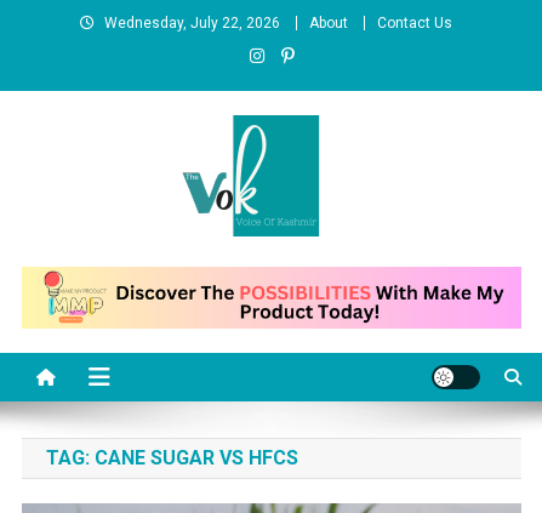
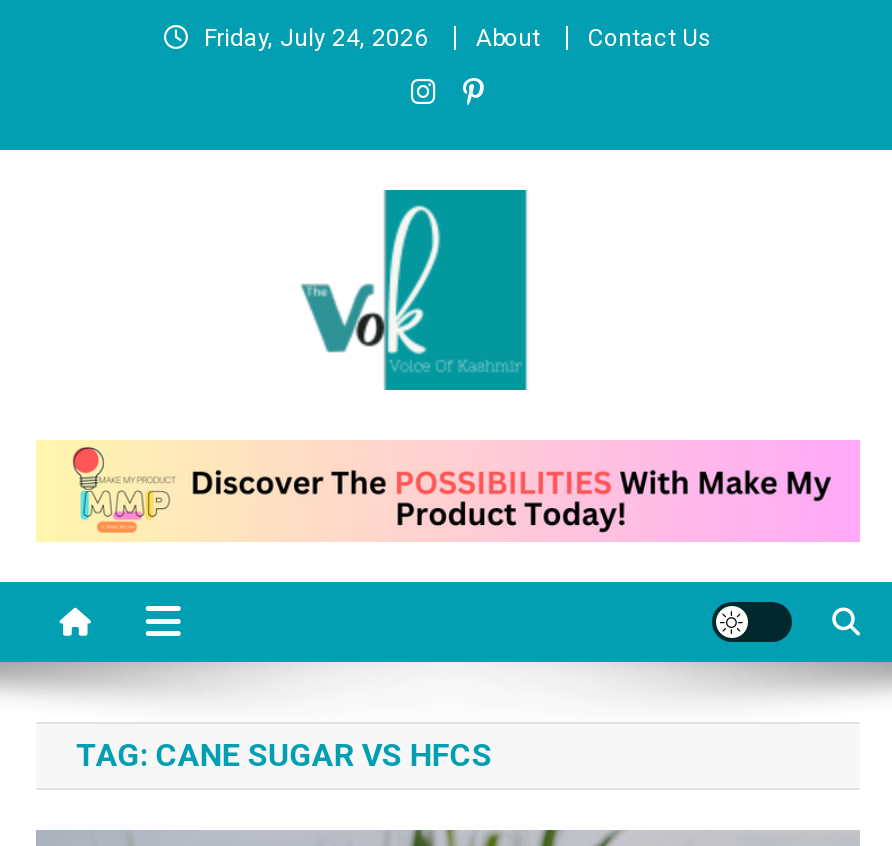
- Wednesday, July 22, 2026
+ Friday, July 24, 2026
